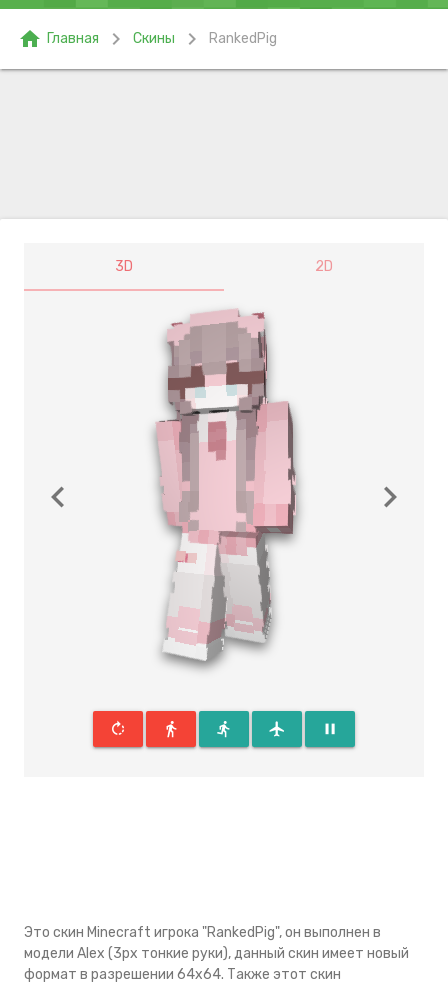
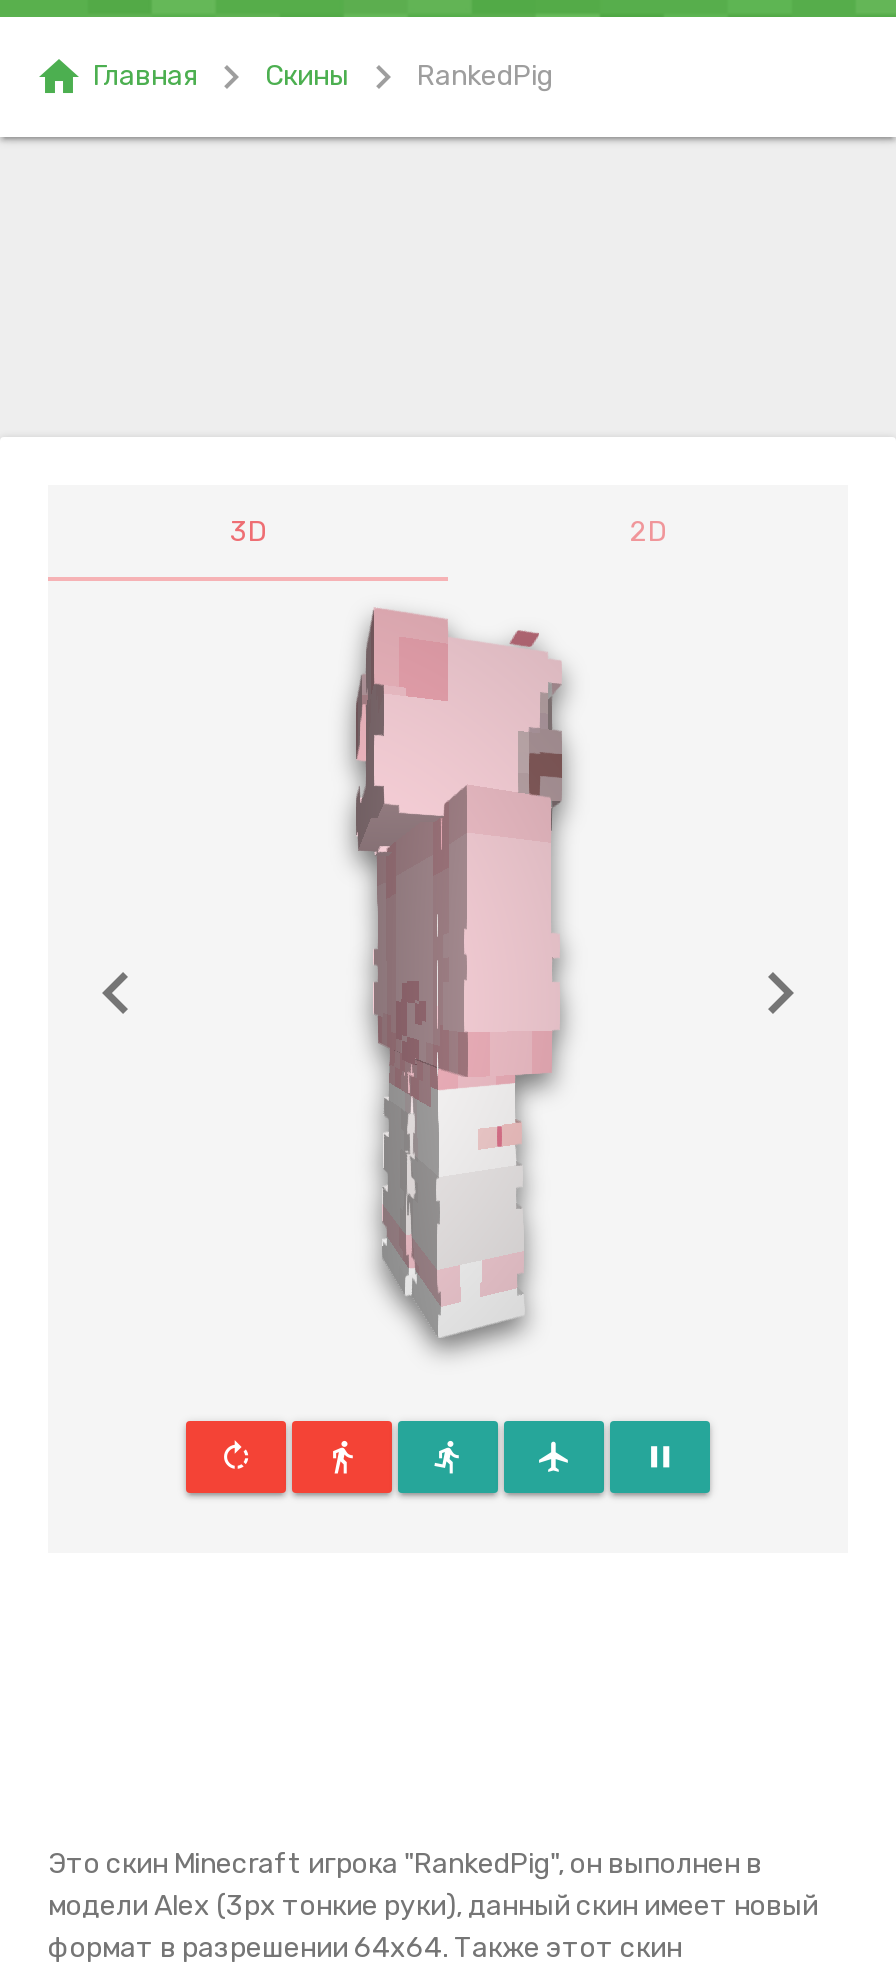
- [image]
+ [image]
